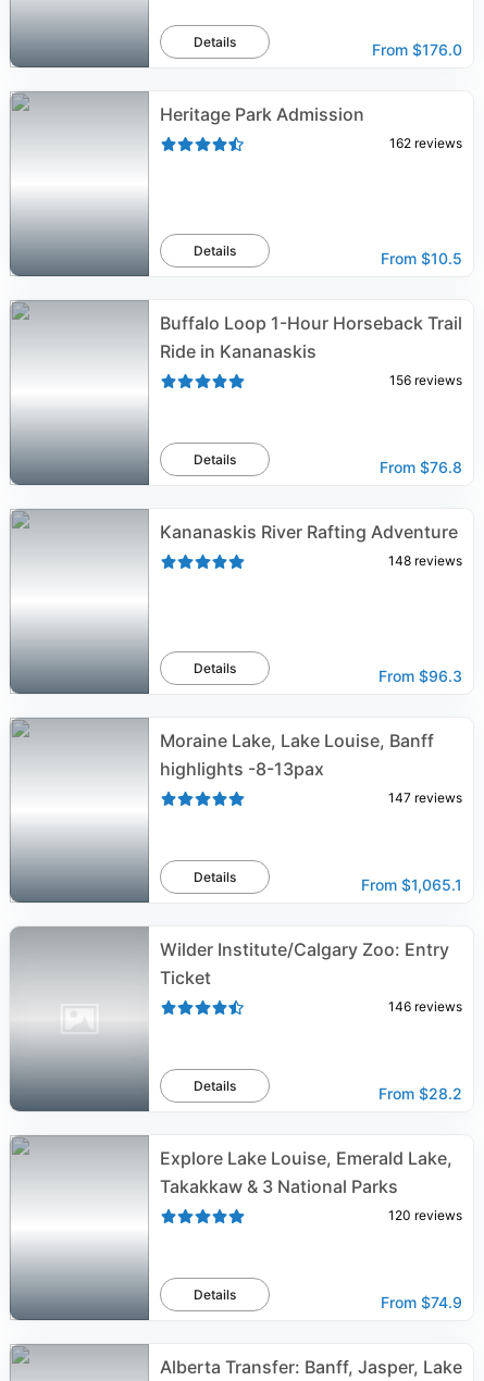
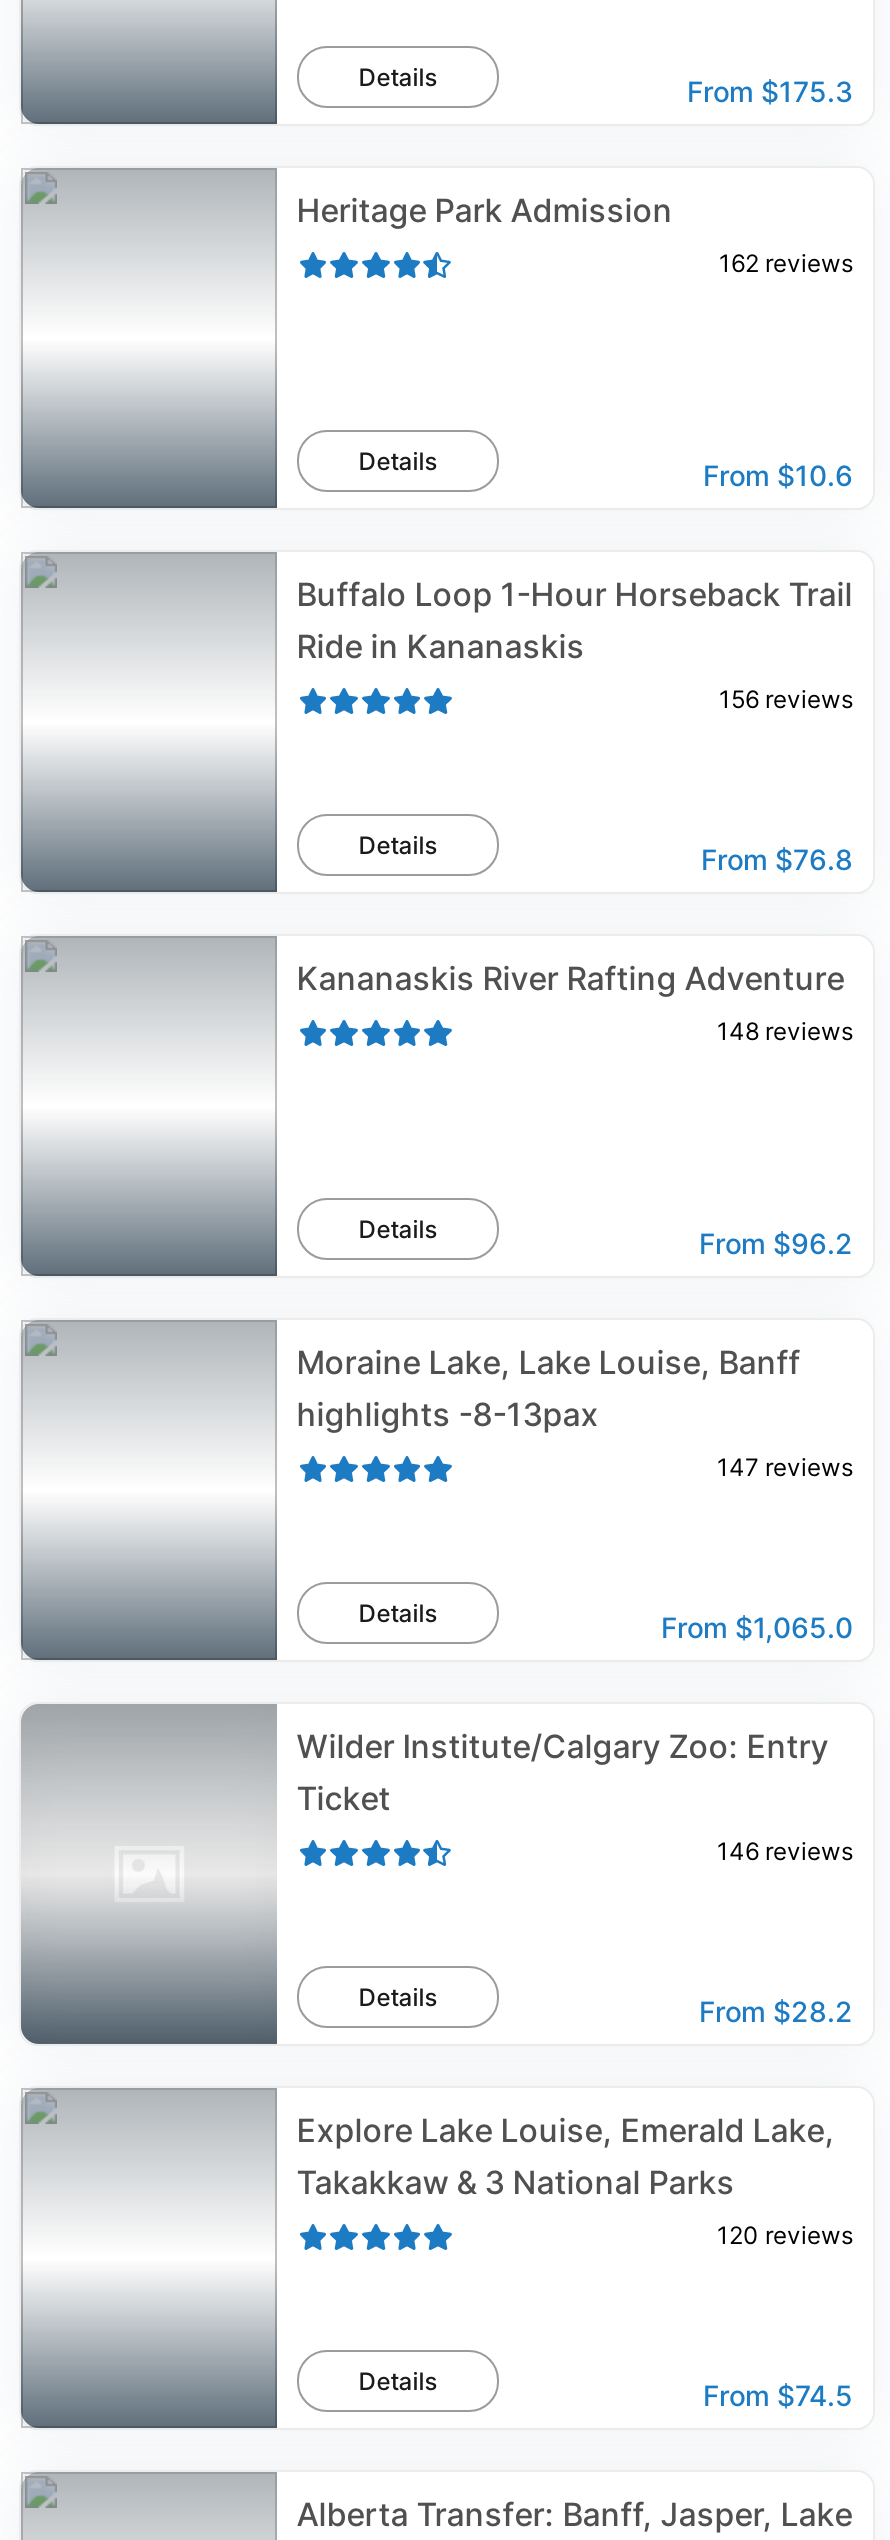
- From $176.0
+ From $175.3

- From $10.5
+ From $10.6

- From $96.3
+ From $96.2

- From $1,065.1
+ From $1,065.0

- From $74.9
+ From $74.5
